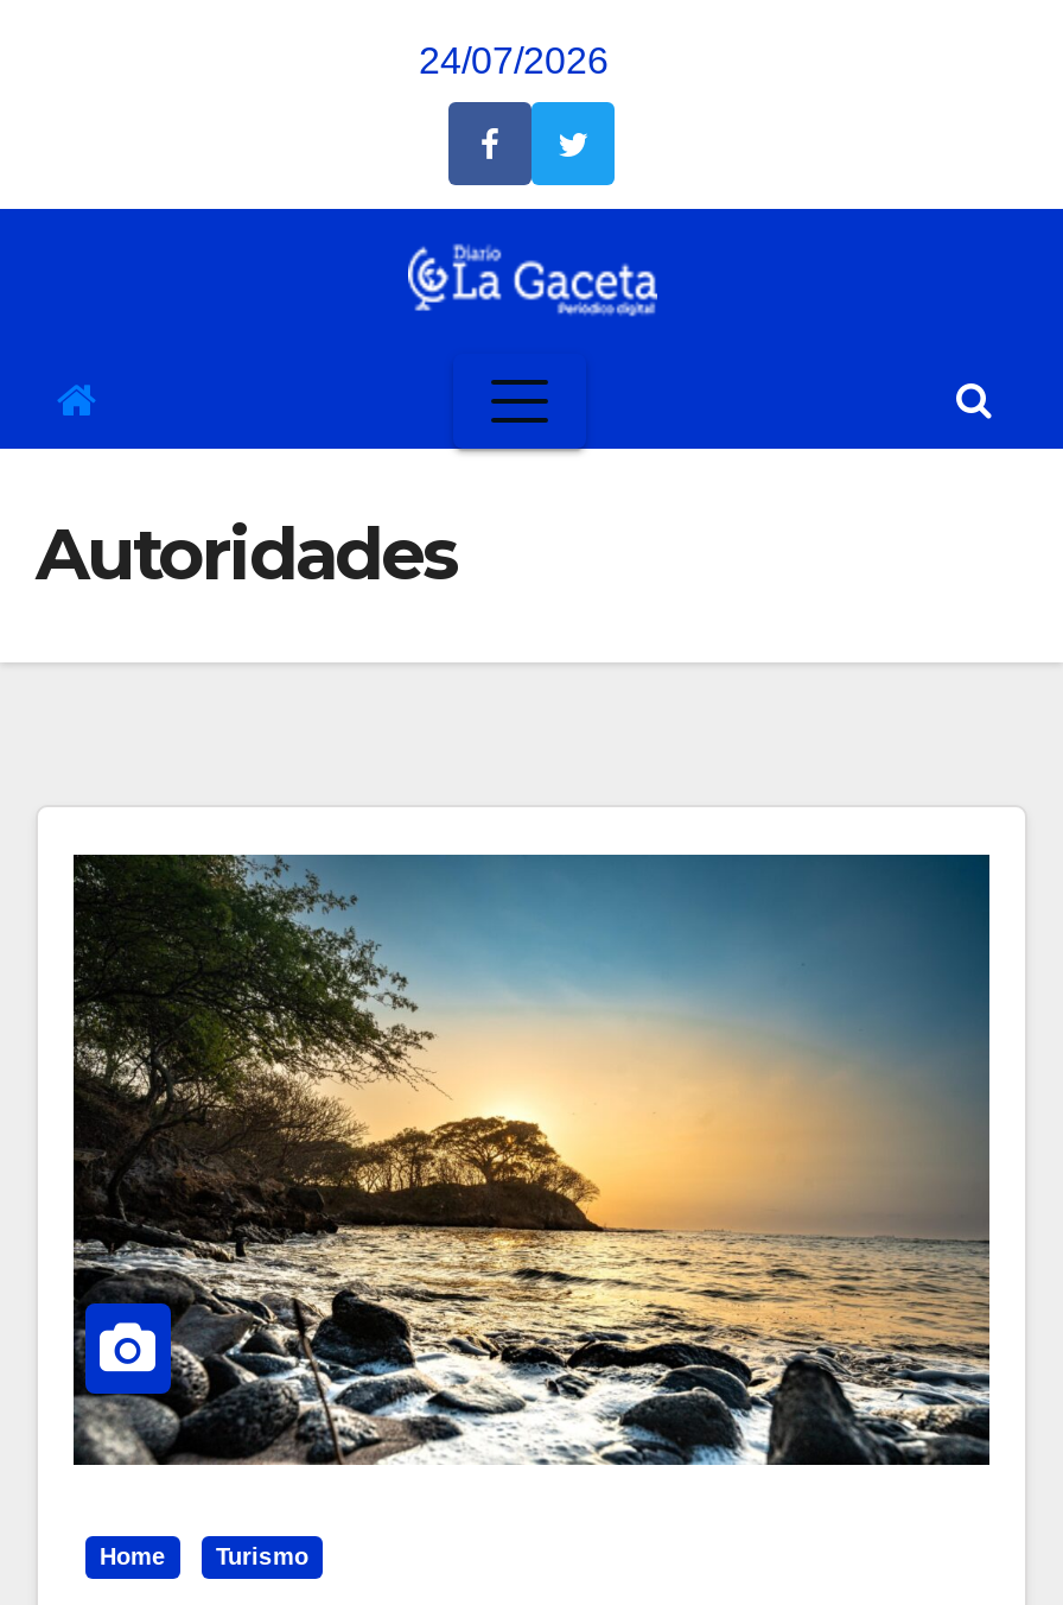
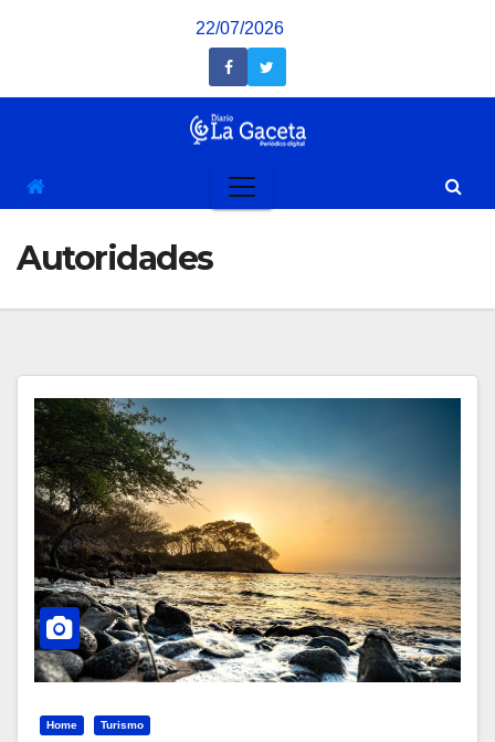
- 24/07/2026
+ 22/07/2026
